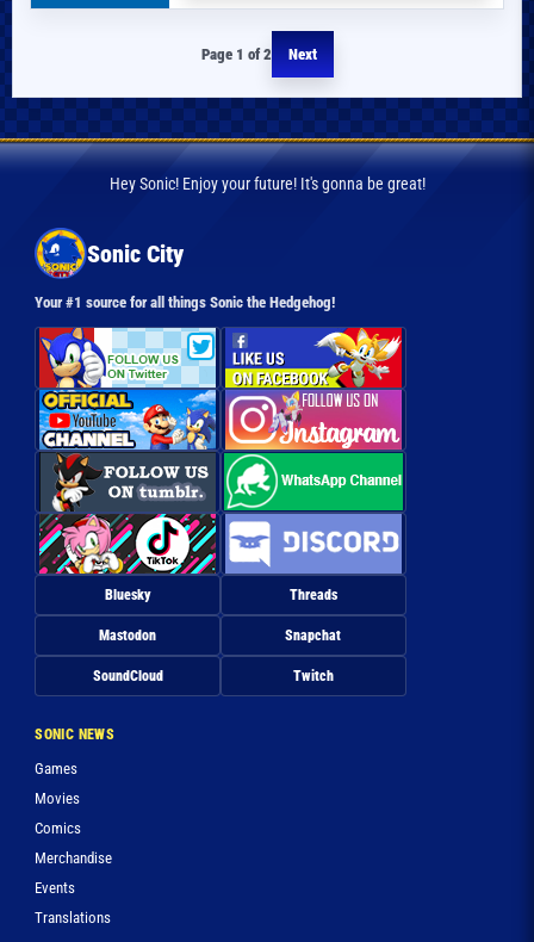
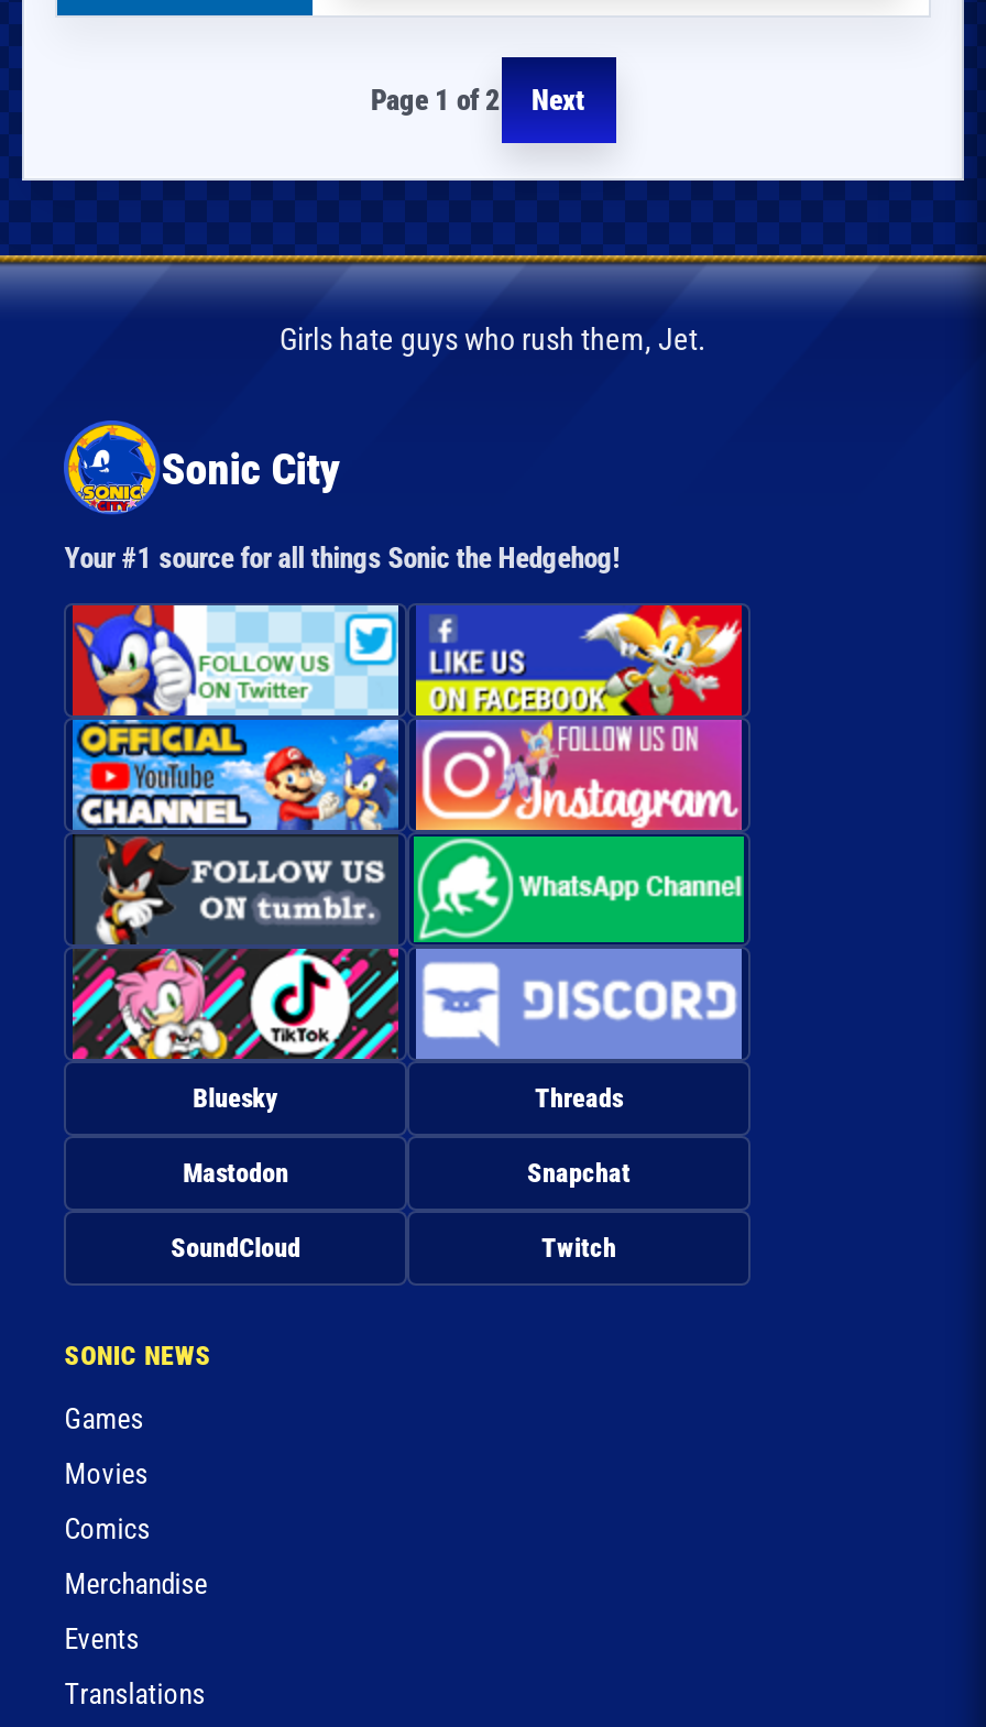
- Hey Sonic! Enjoy your future! It's gonna be great!
+ Girls hate guys who rush them, Jet.
